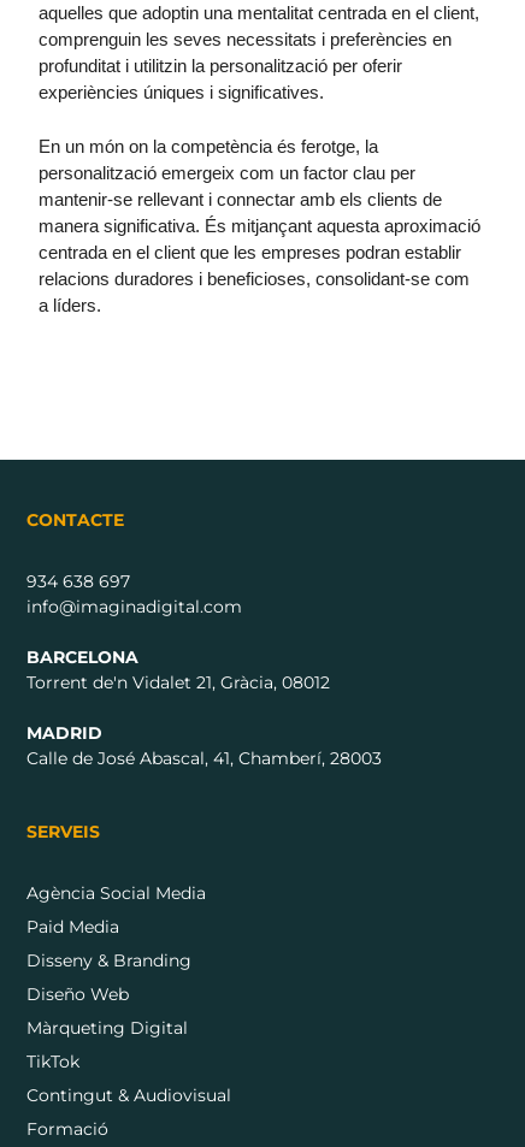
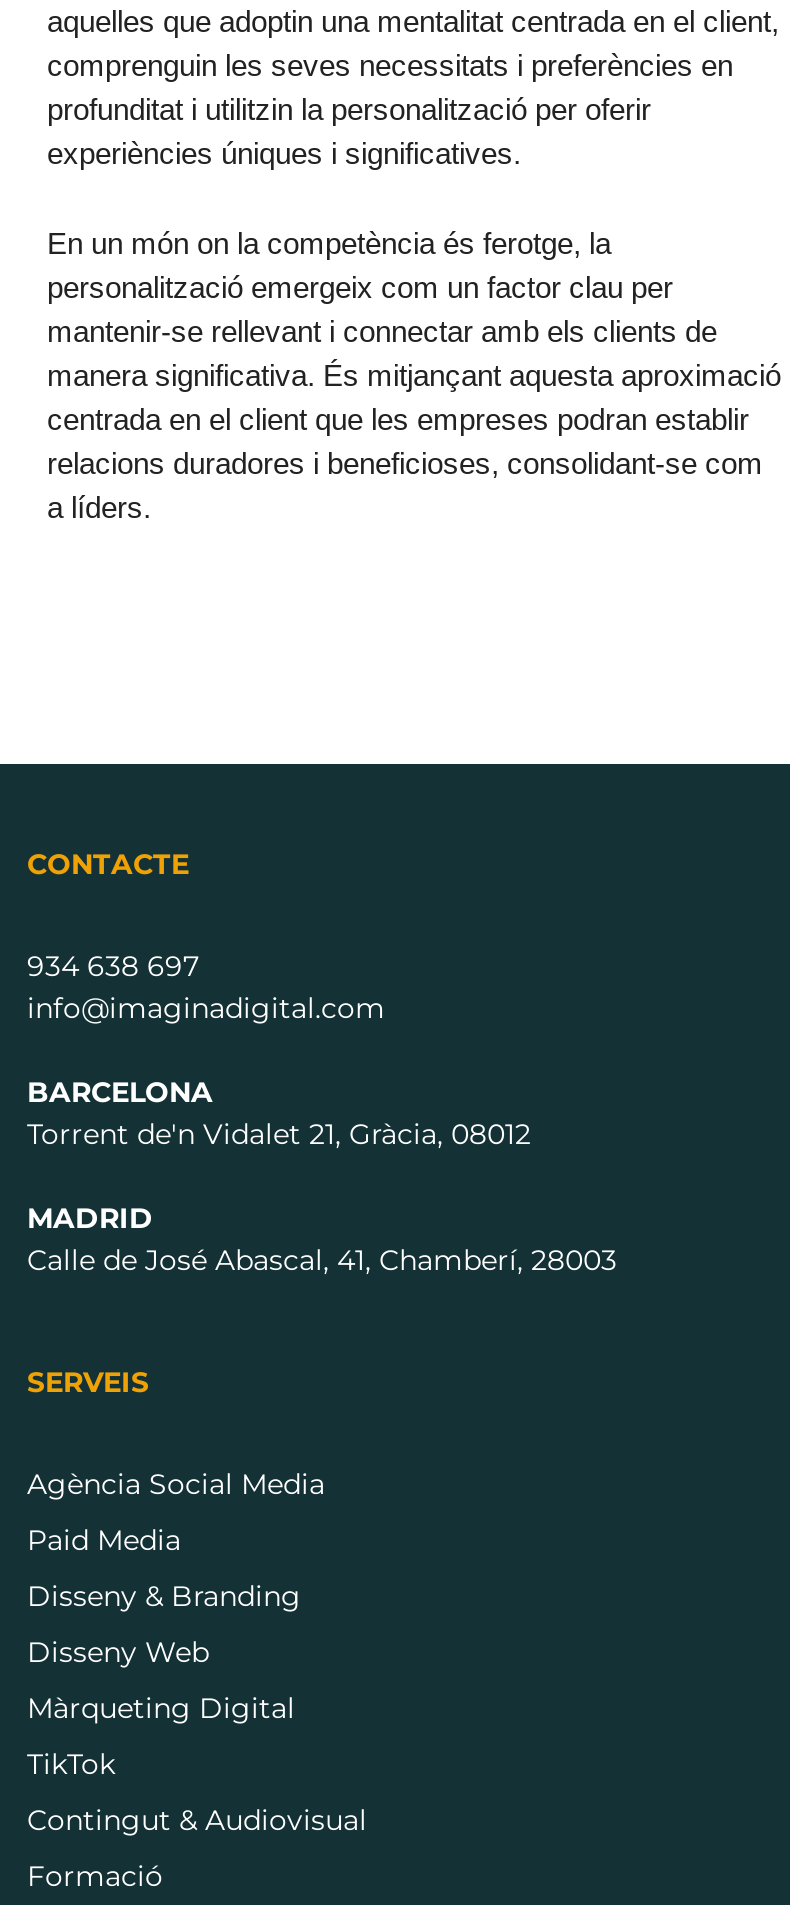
- Diseño Web
+ Disseny Web
